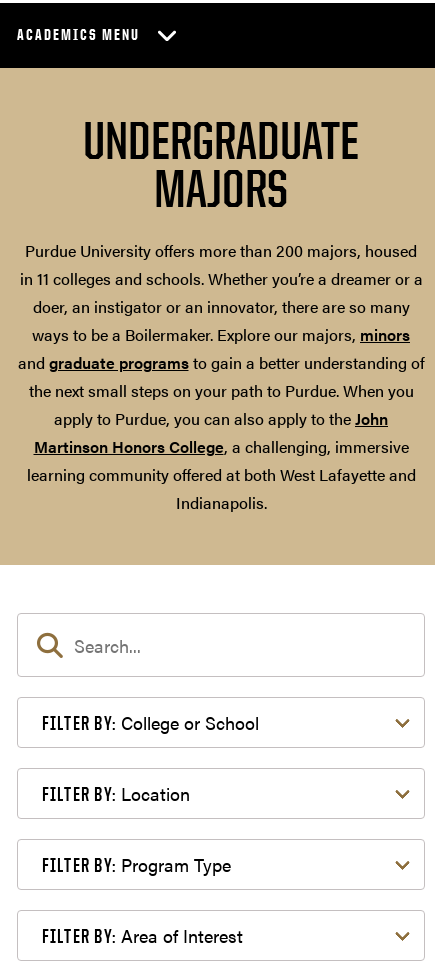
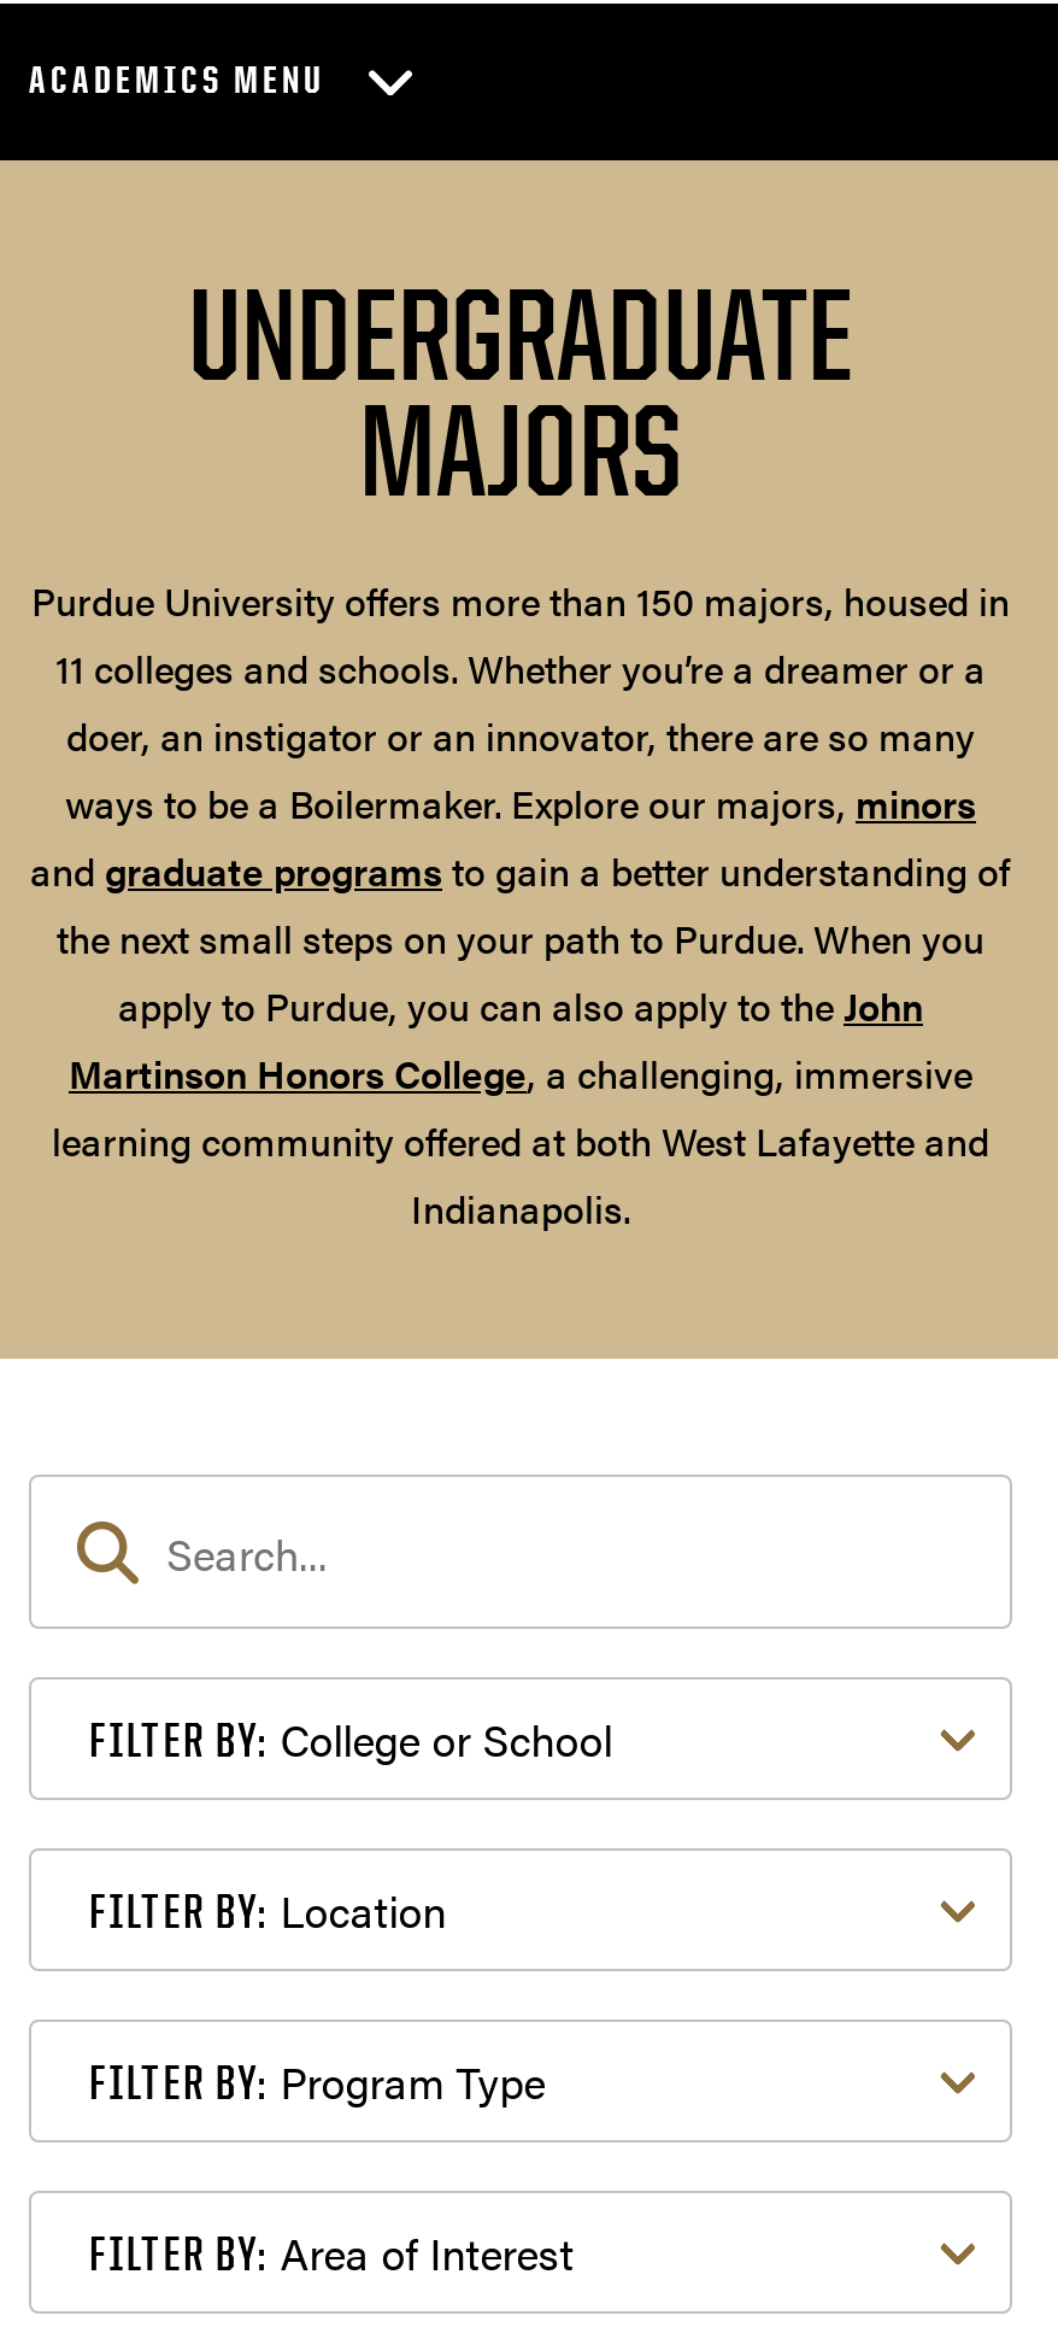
- Purdue University offers more than 200 majors, housed
- in 11 colleges and schools. Whether you’re a dreamer or a
+ Purdue University offers more than 150 majors, housed in
+ 11 colleges and schools. Whether you’re a dreamer or a
